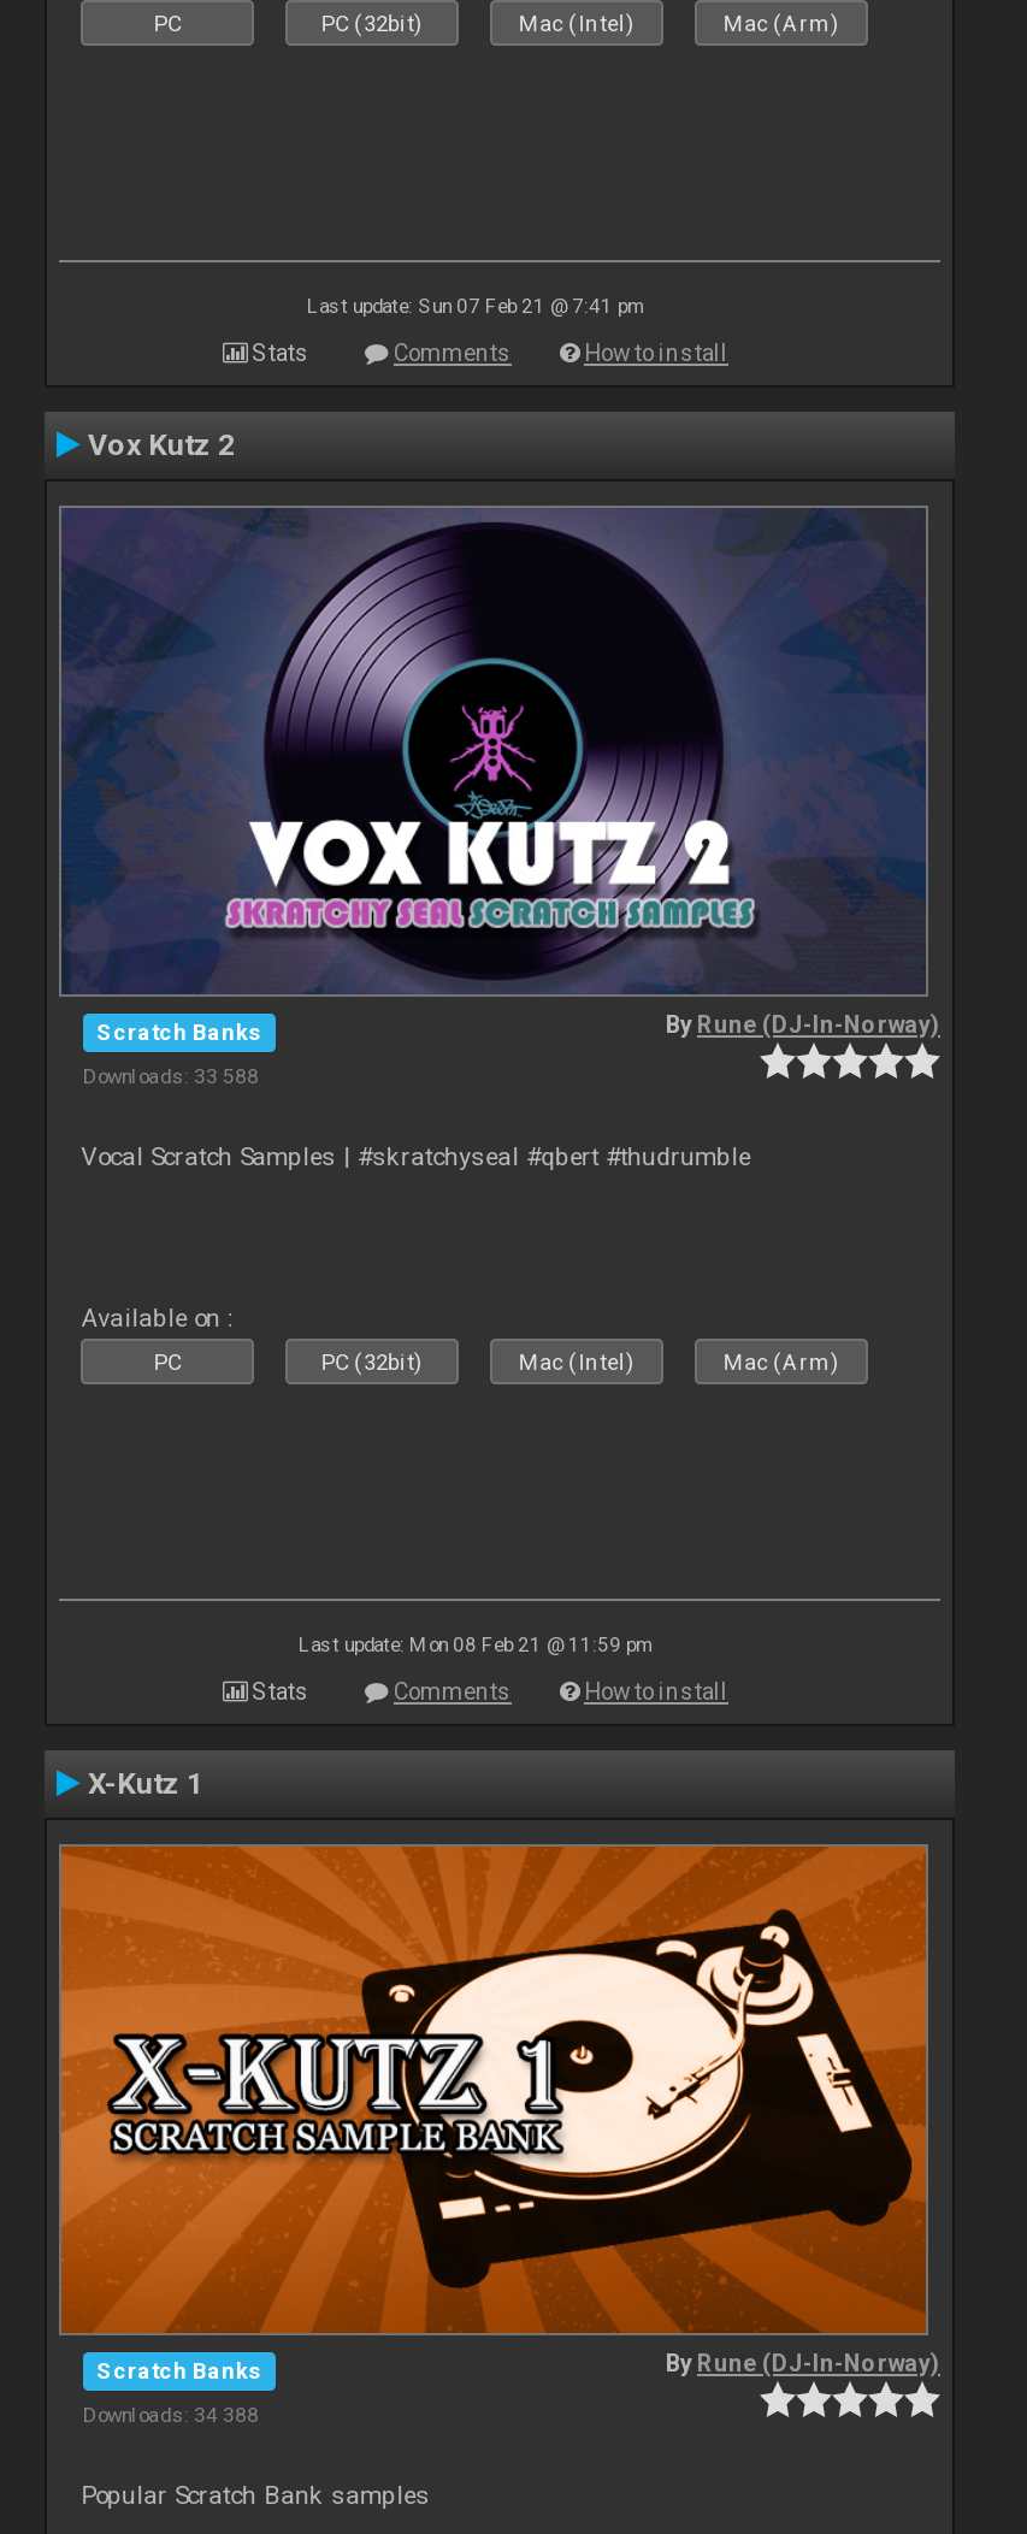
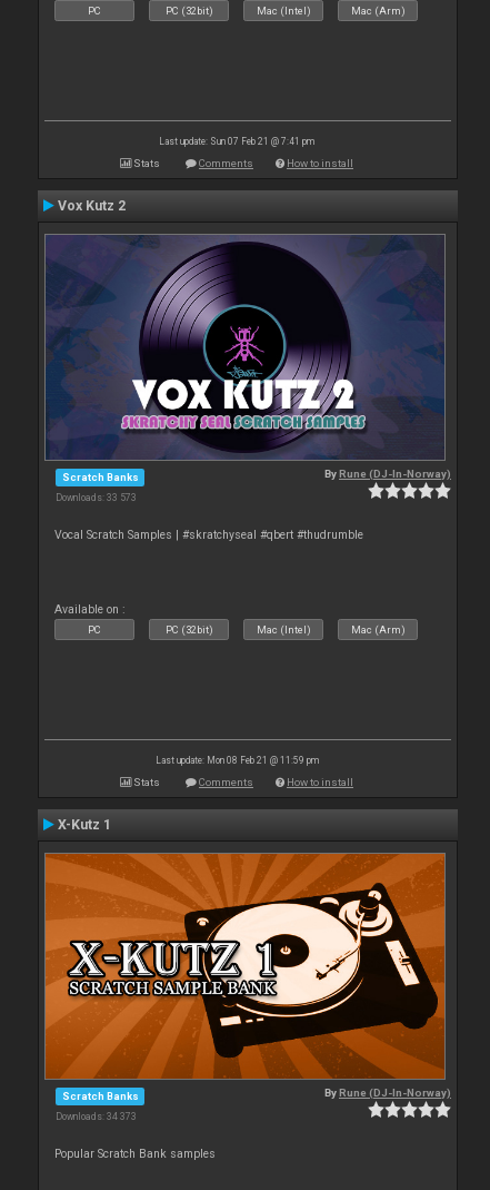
- Downloads: 33 588
+ Downloads: 33 573

- Downloads: 34 388
+ Downloads: 34 373
